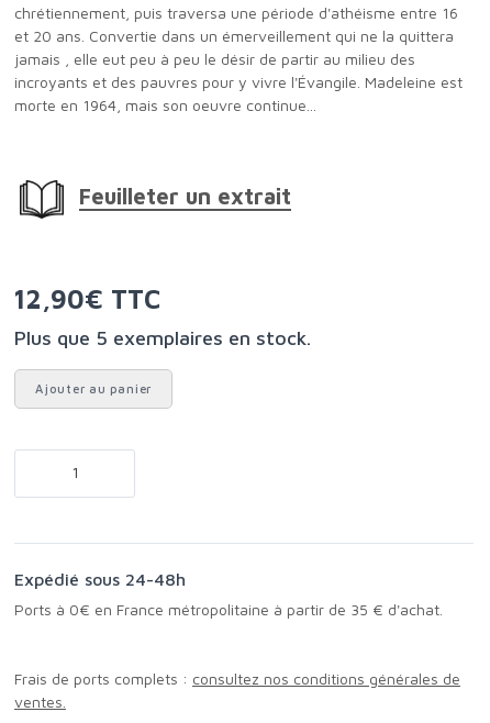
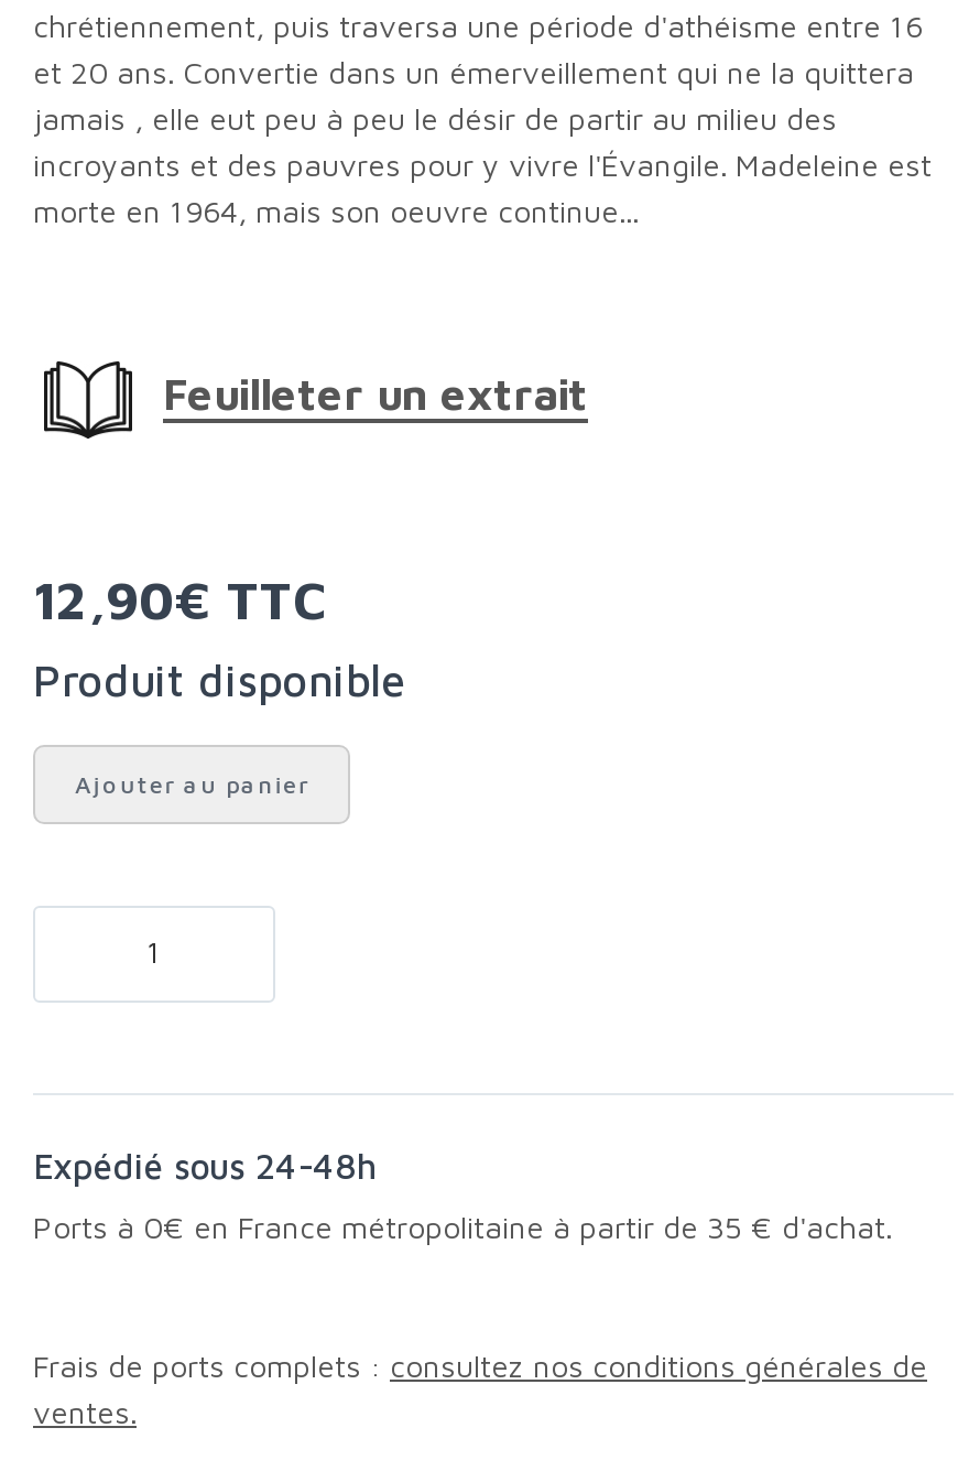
- Plus que 5 exemplaires en stock.
+ Produit disponible
